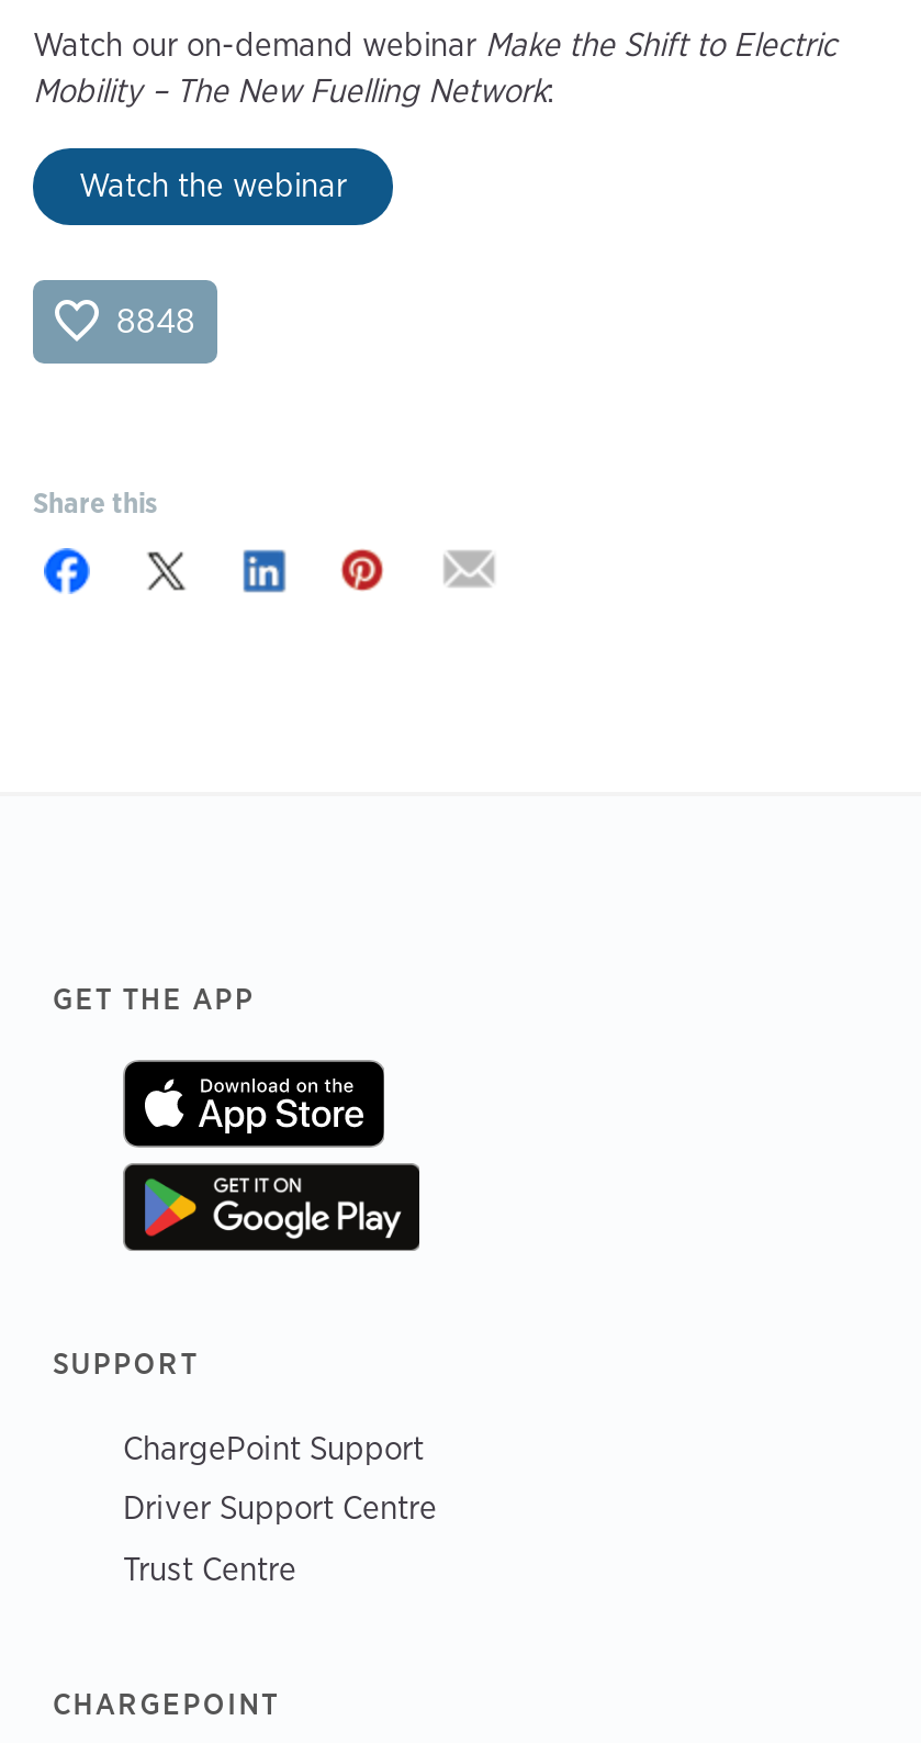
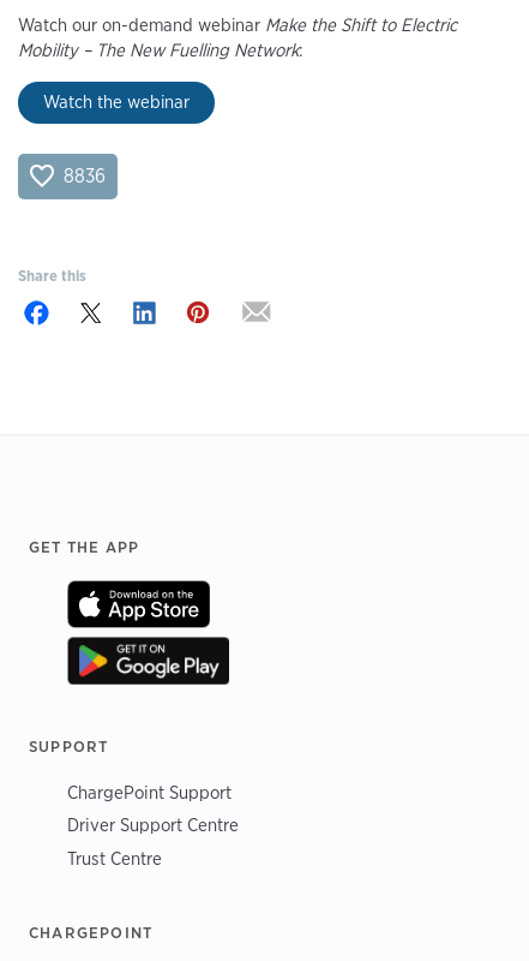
- 8848
+ 8836
